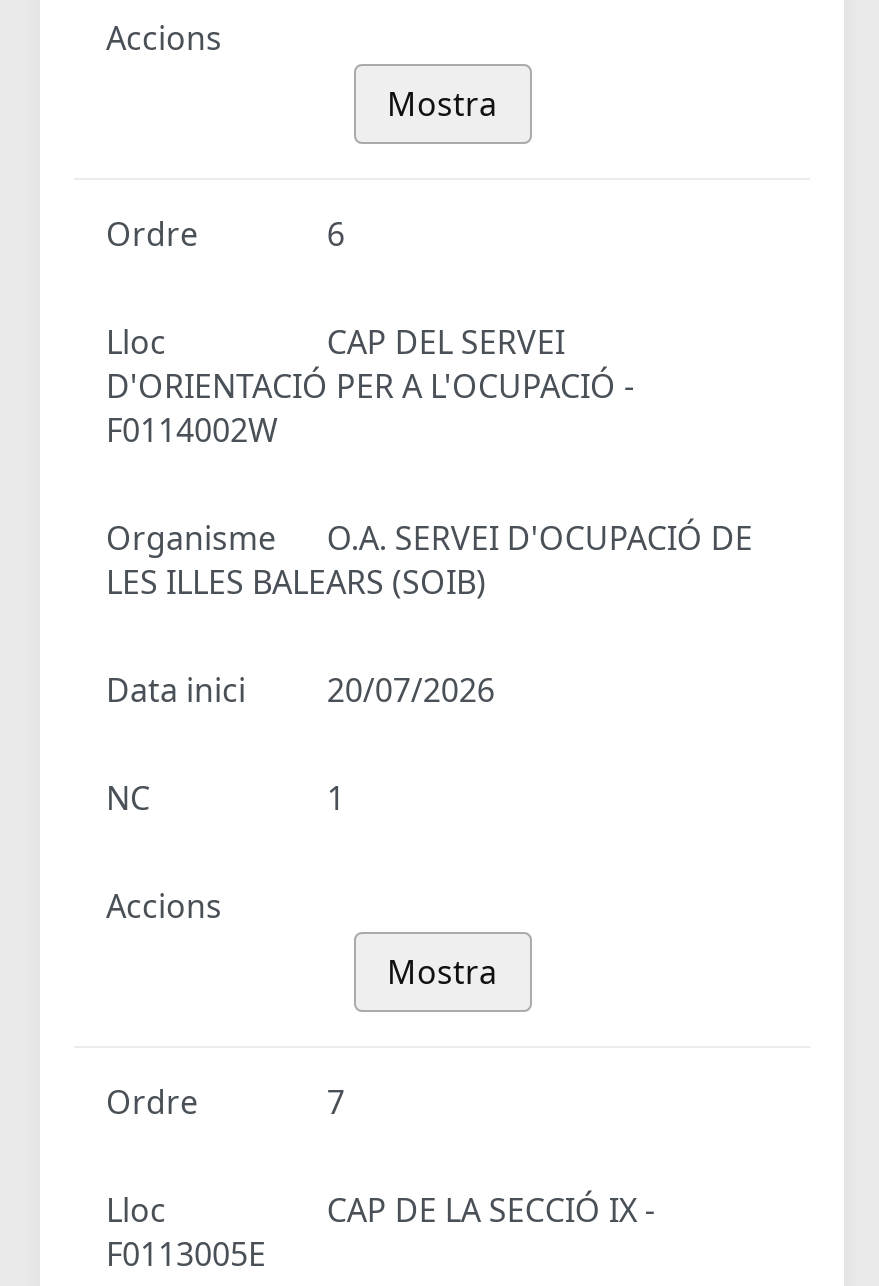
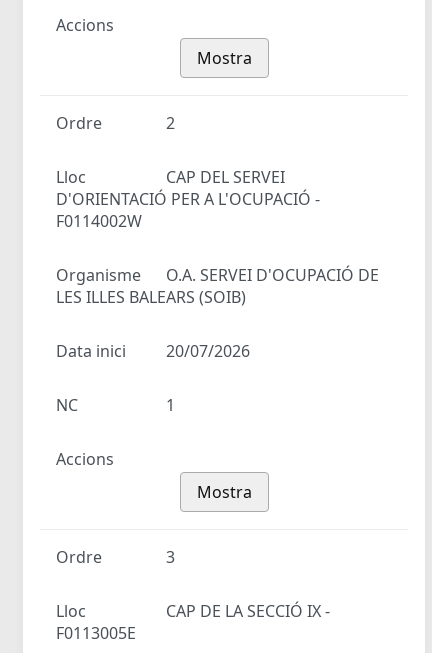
- 6
+ 2

- 7
+ 3
